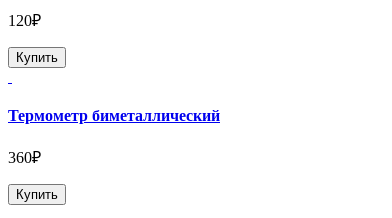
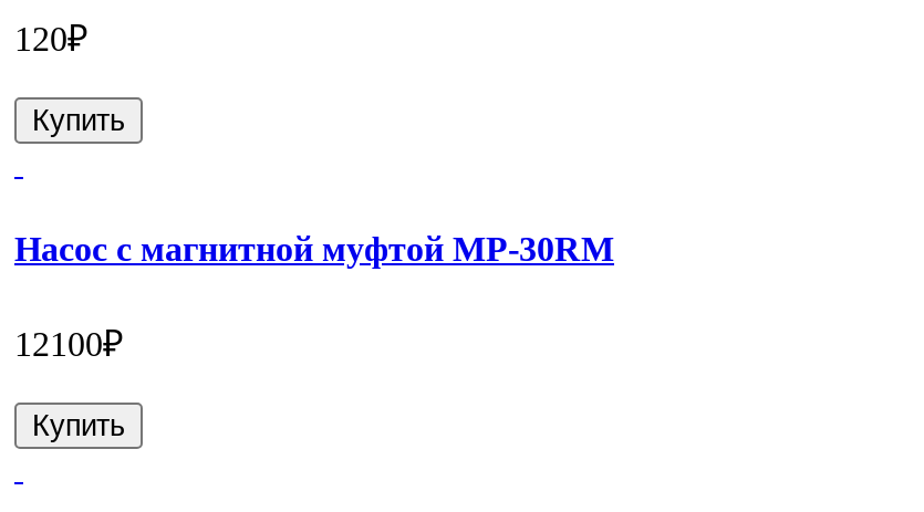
- Термометр биметаллический
+ Насос с магнитной муфтой MP-30RM

- 360₽
+ 12100₽
